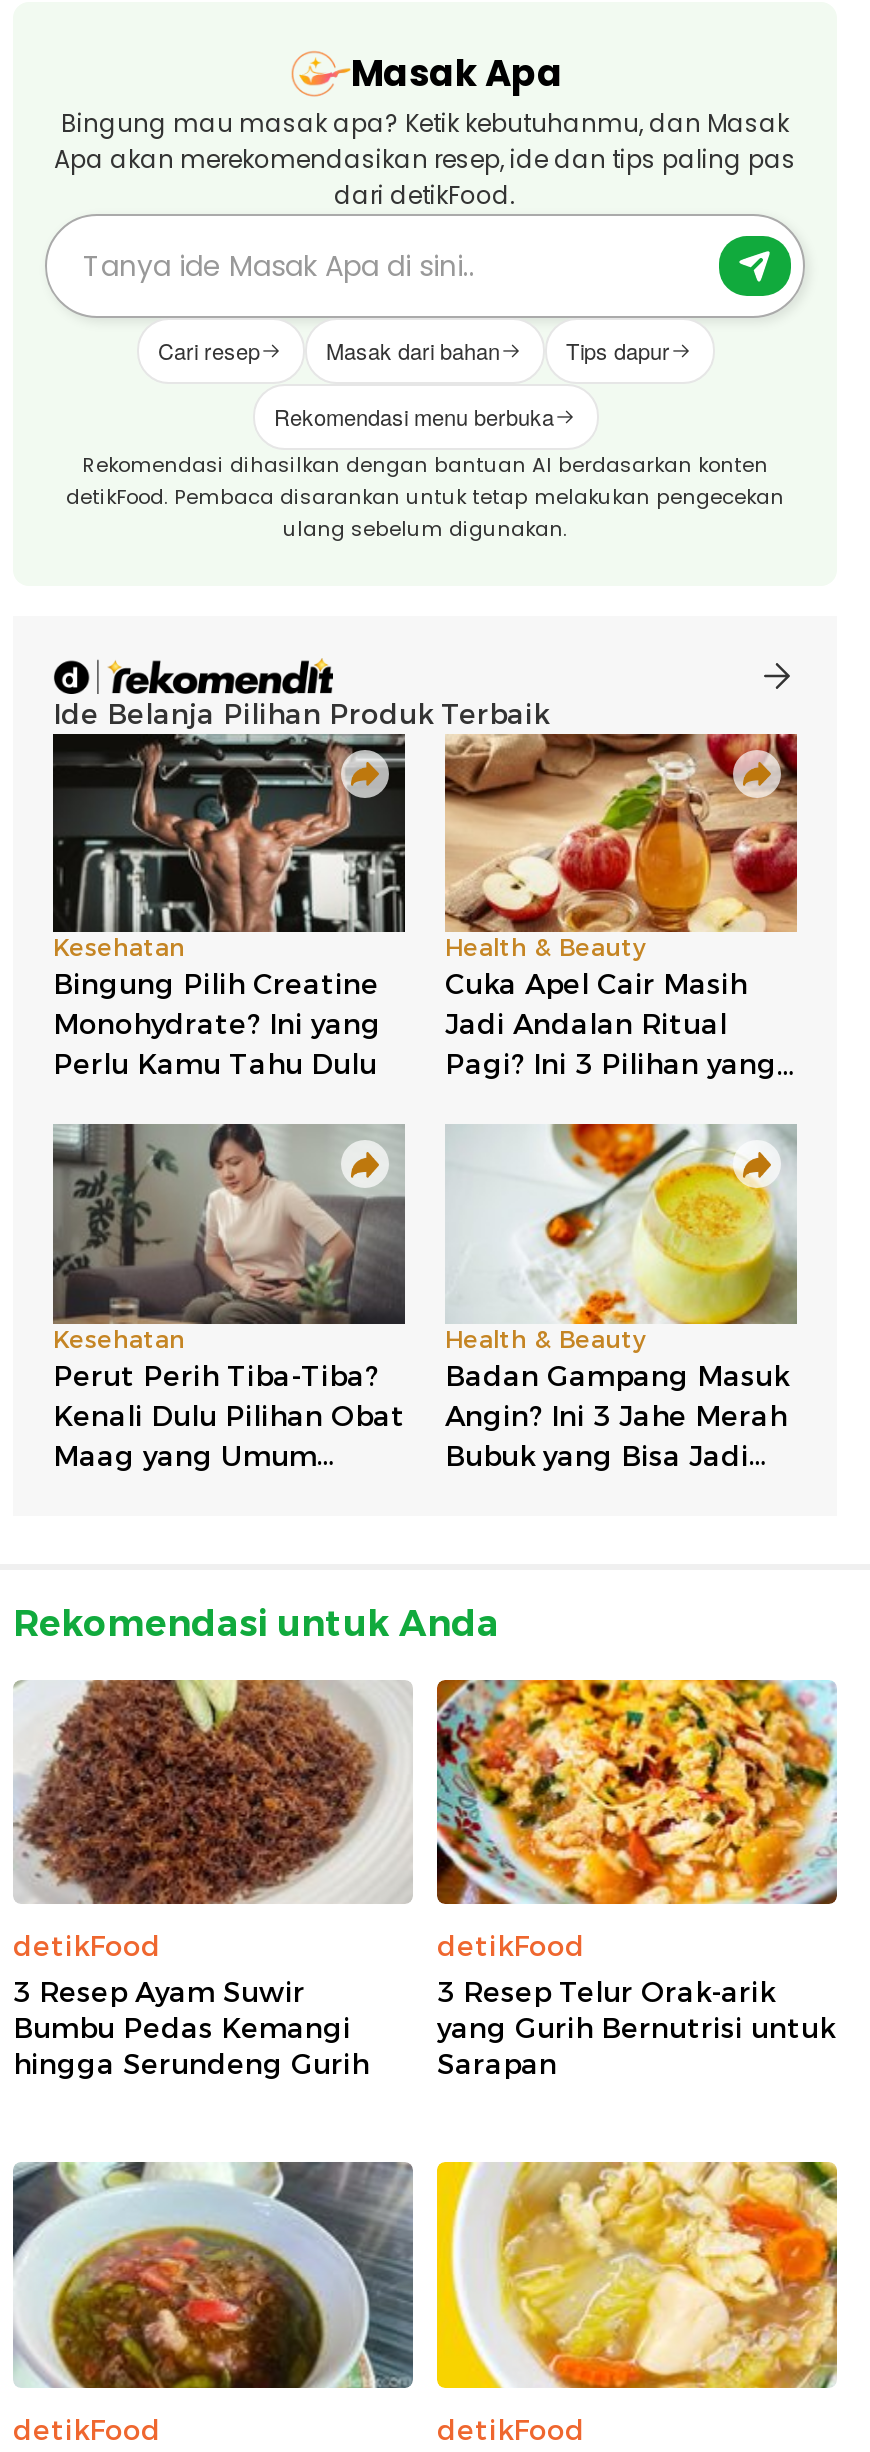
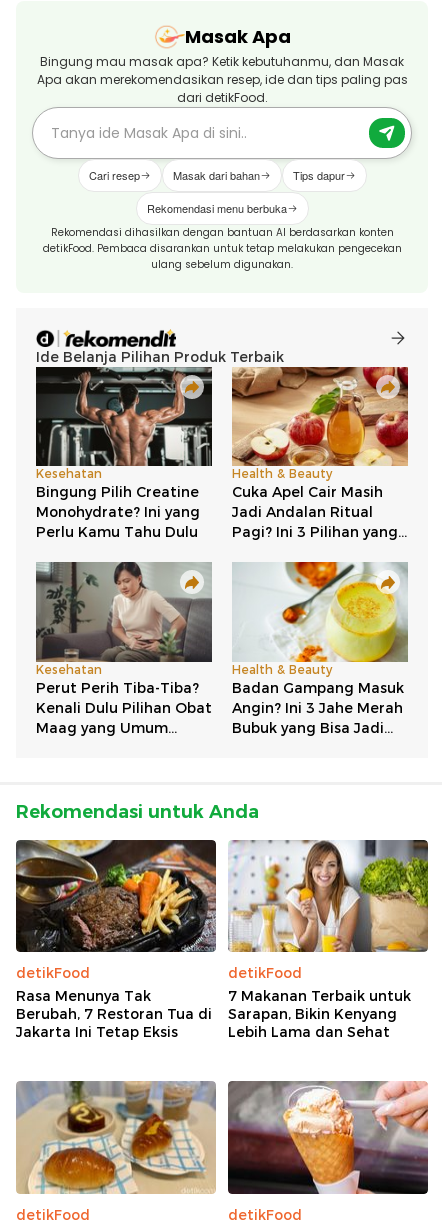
- [image]
- 3 Resep Ayam Suwir
- Bumbu Pedas Kemangi
- hingga Serundeng Gurih
+ [image]
+ Rasa Menunya Tak
+ Berubah, 7 Restoran Tua di
+ Jakarta Ini Tetap Eksis

- [image]
- 3 Resep Telur Orak-arik
- yang Gurih Bernutrisi untuk
- Sarapan
+ [image]
+ 7 Makanan Terbaik untuk
+ Sarapan, Bikin Kenyang
+ Lebih Lama dan Sehat

- [image]
+ [image]

- [image]
+ [image]
